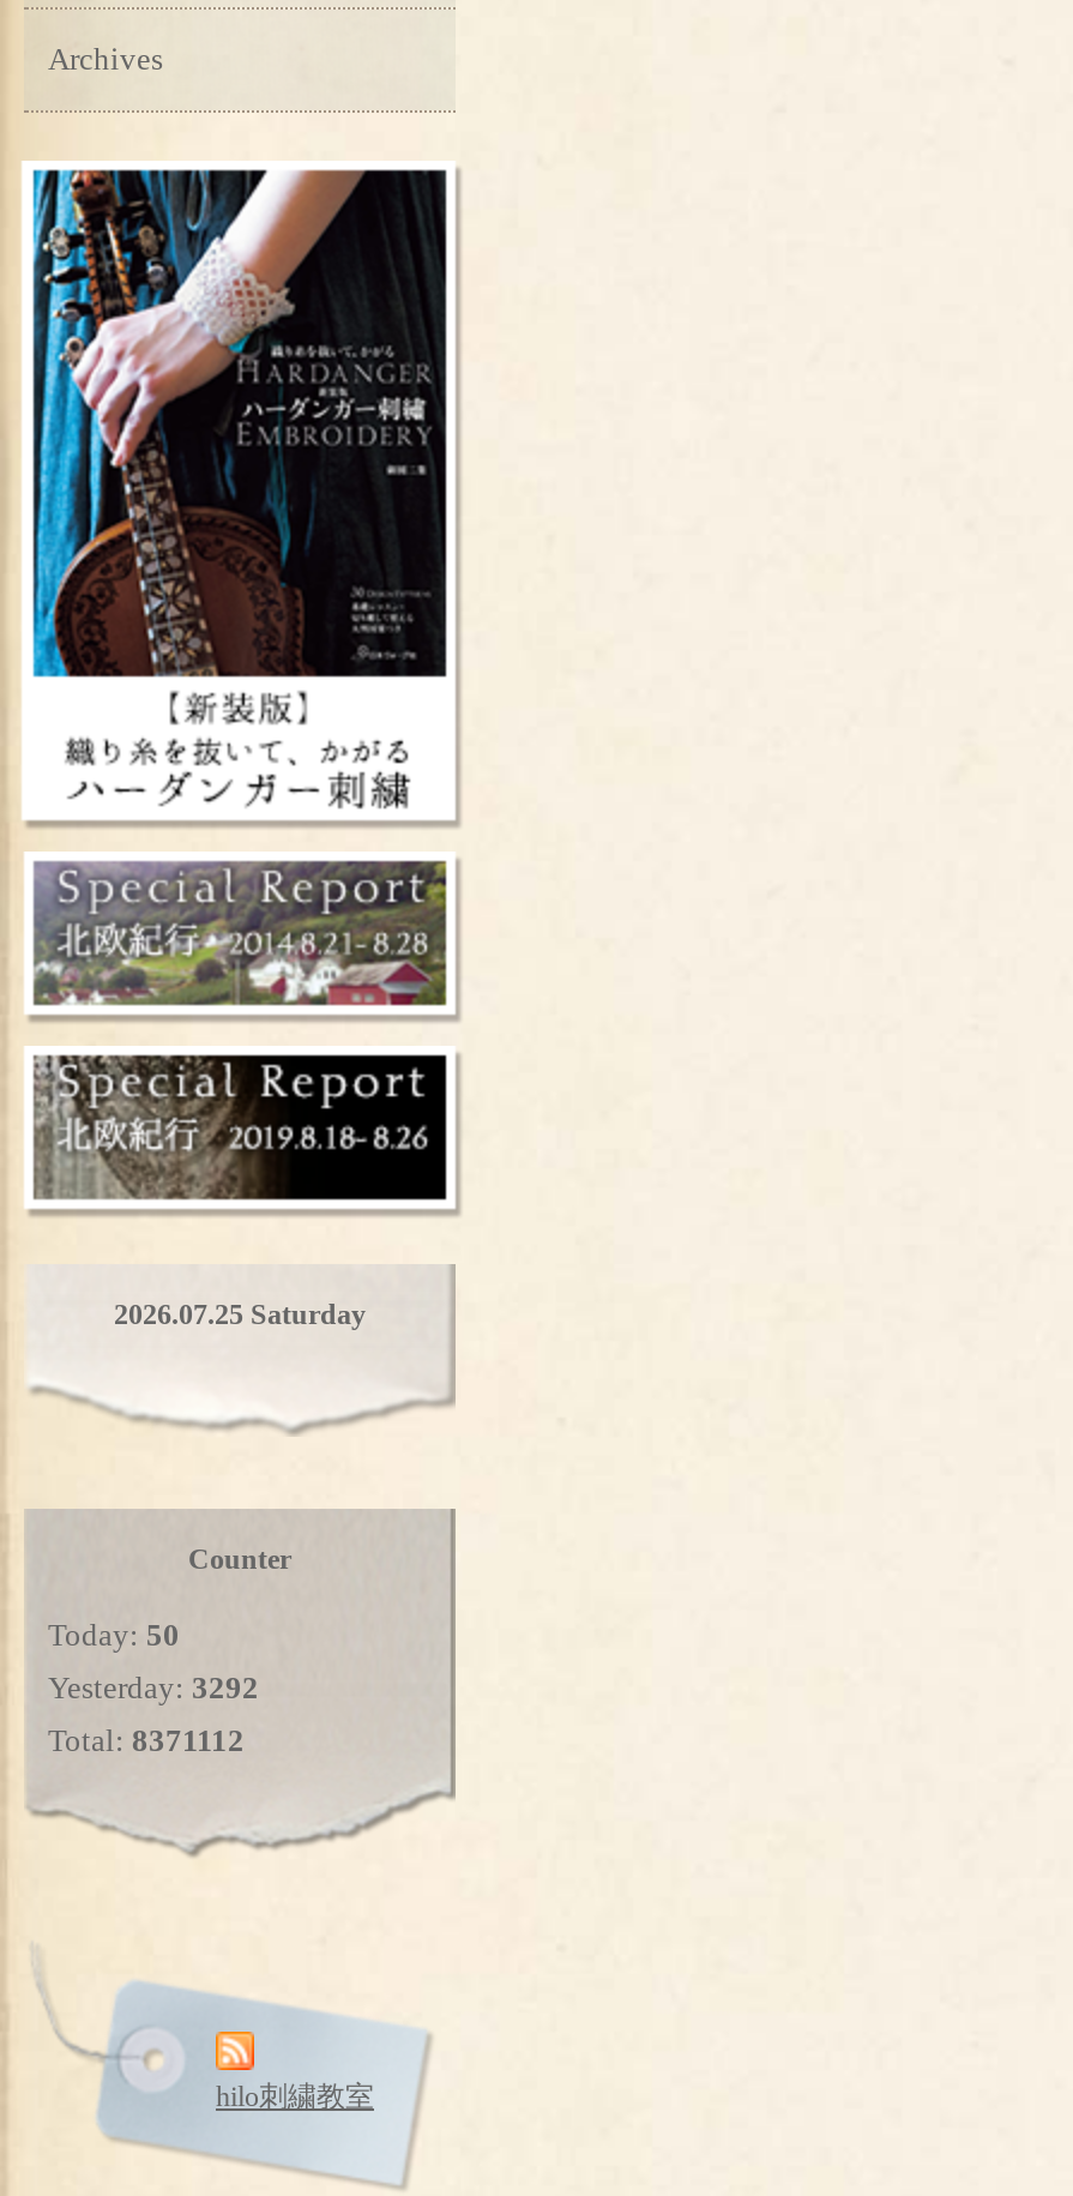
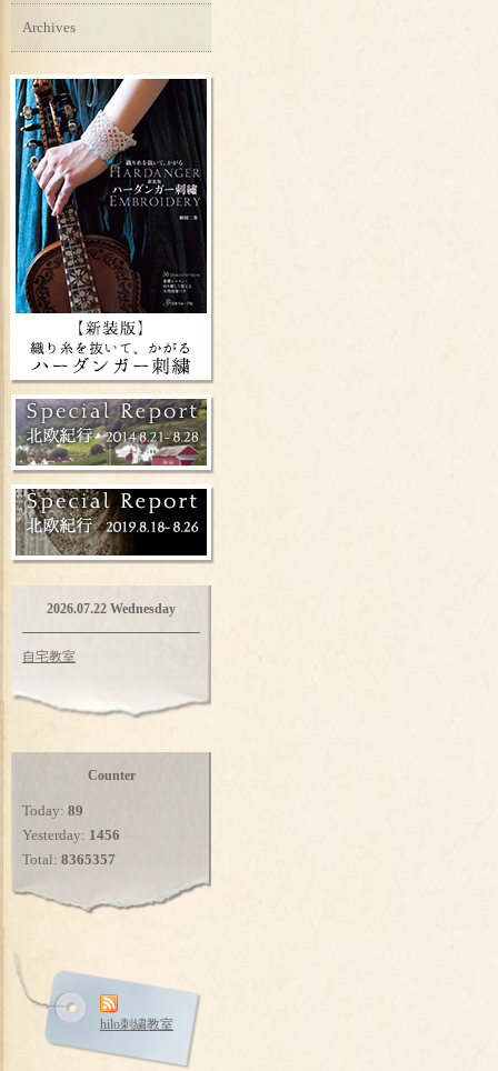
- 2026.07.25 Saturday
+ 2026.07.22 Wednesday
+ 自宅教室

- Today: 50
+ Today: 89

- Yesterday: 3292
+ Yesterday: 1456

- Total: 8371112
+ Total: 8365357
